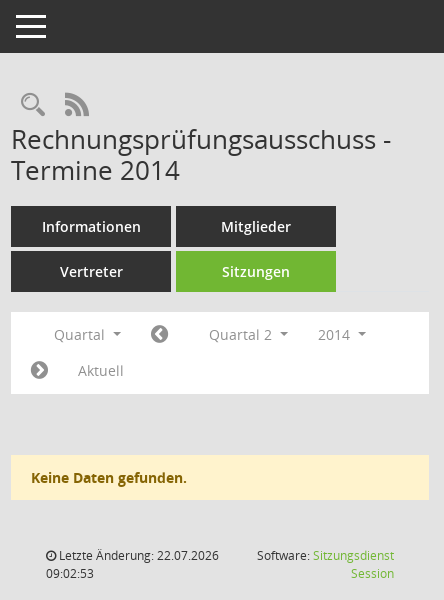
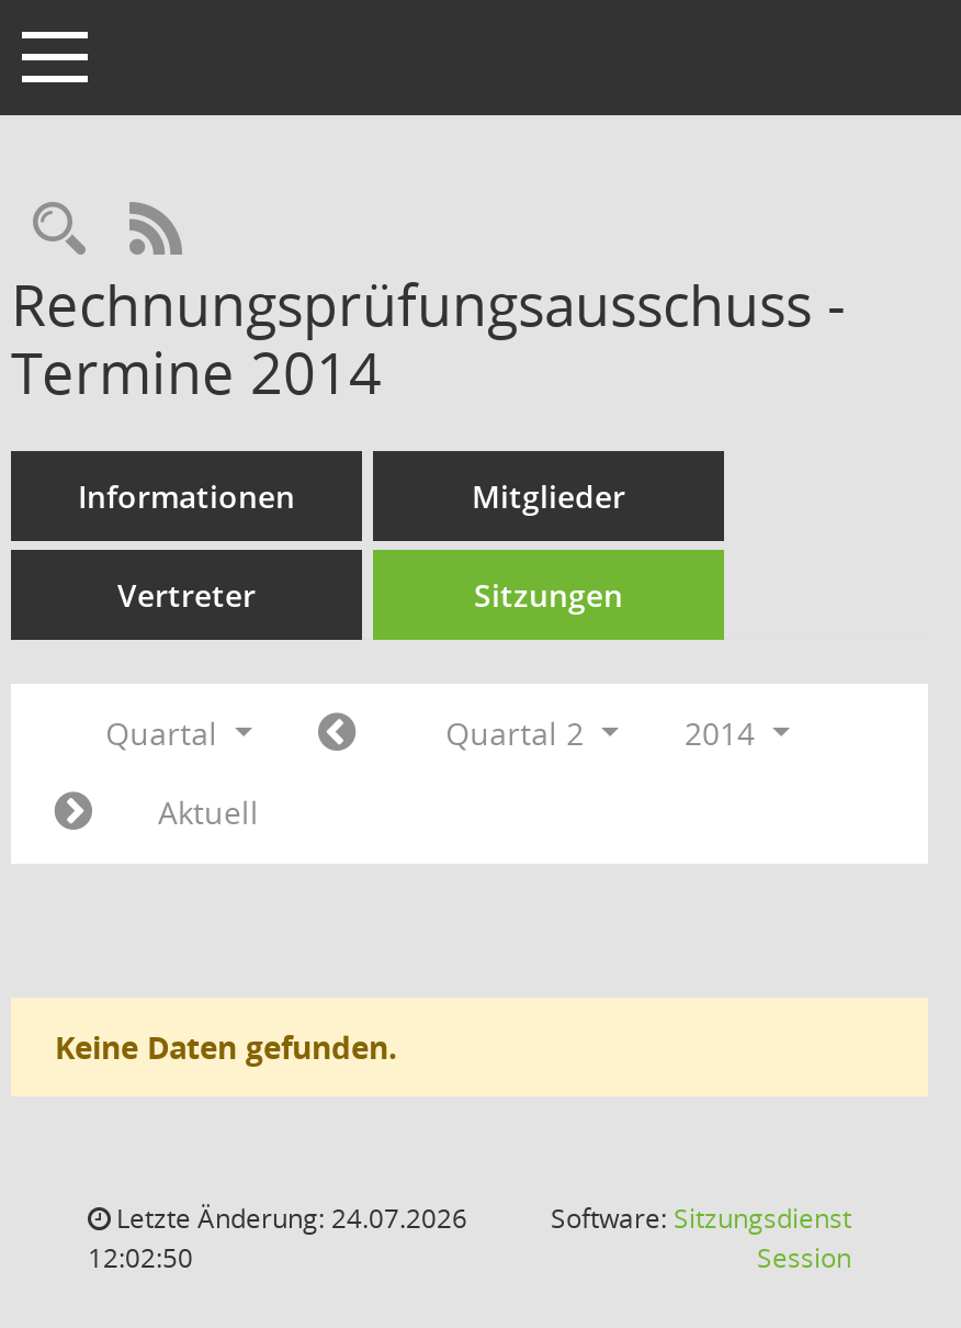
- Letzte Änderung: 22.07.2026
+ Letzte Änderung: 24.07.2026

- 09:02:53
+ 12:02:50
